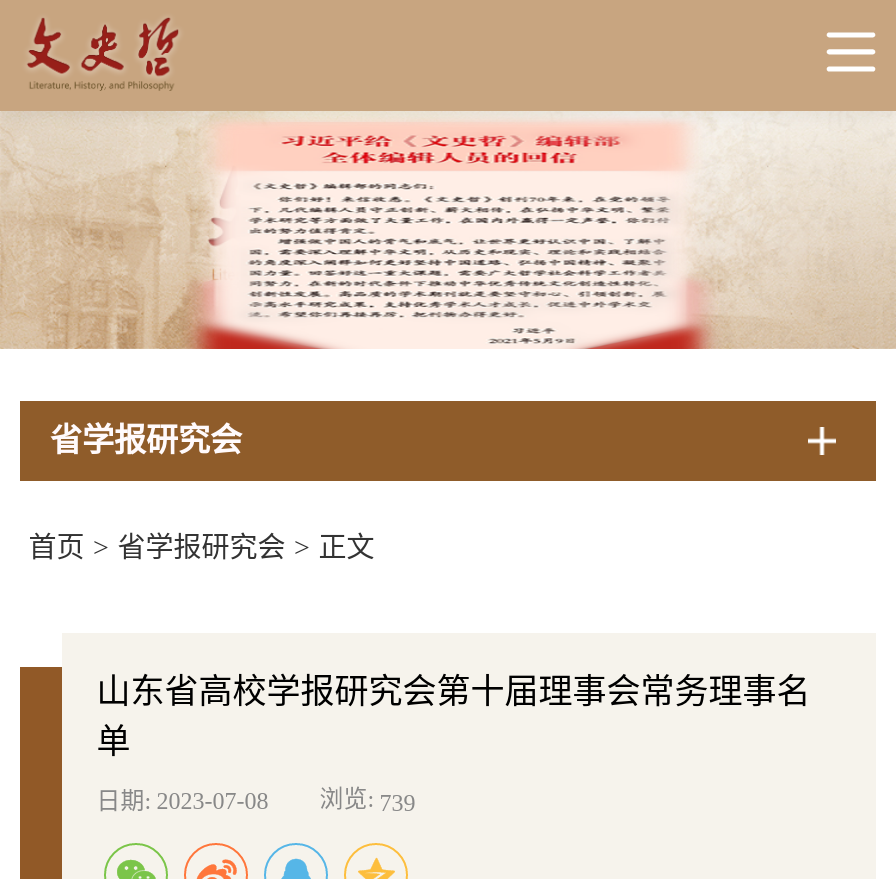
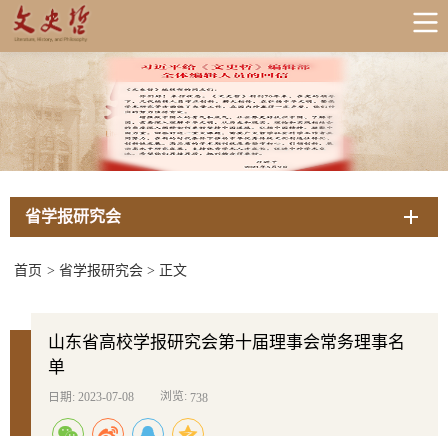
- 日期: 2023-07-08 浏览: 739
+ 日期: 2023-07-08 浏览: 738
